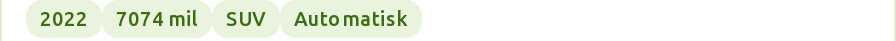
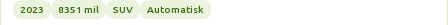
- 2022
- 7074 mil
+ 2023
+ 8351 mil
